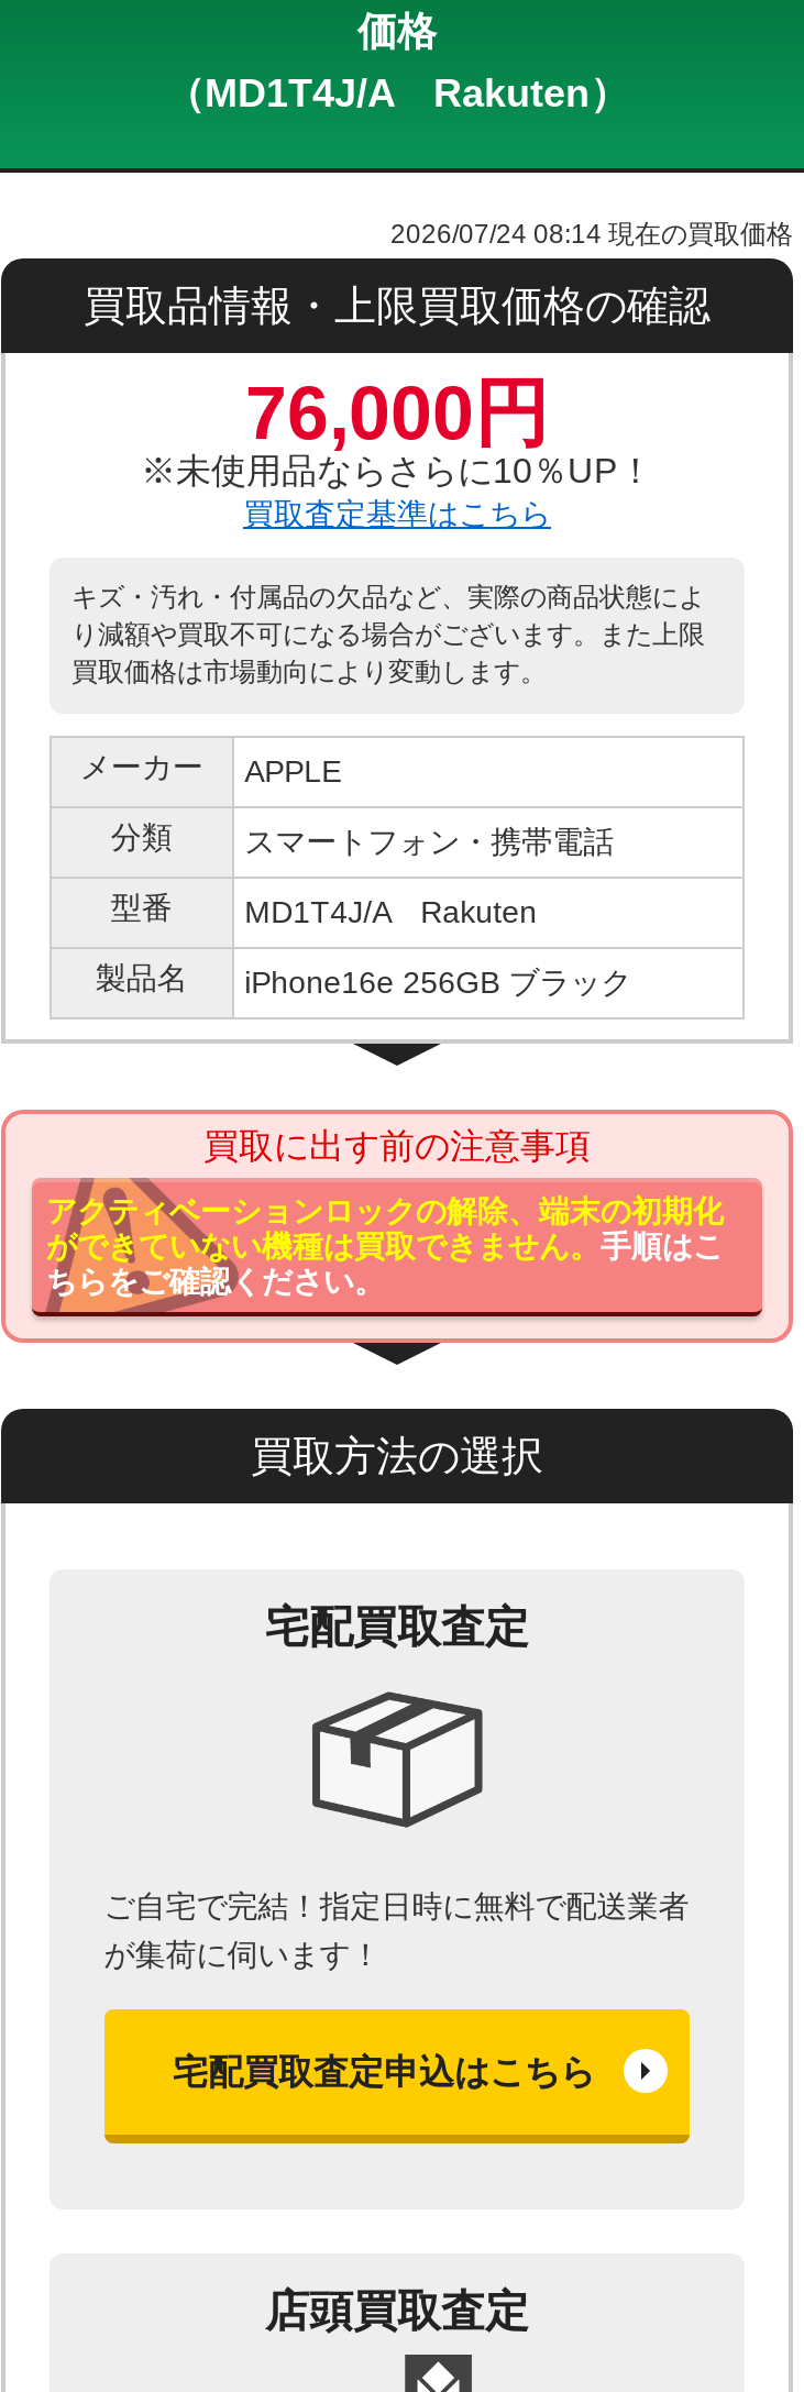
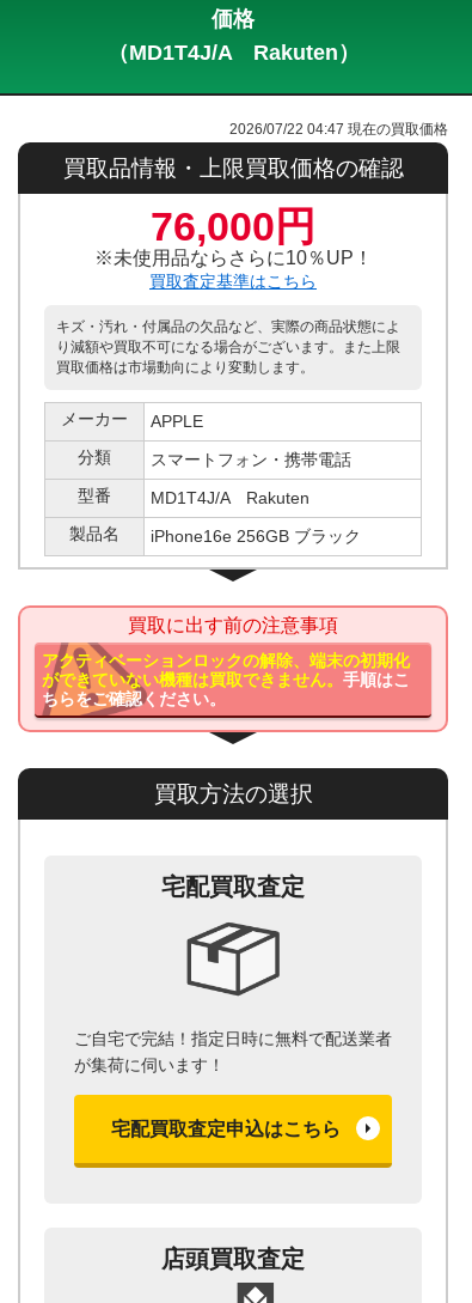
- 2026/07/24 08:14現在の買取価格
+ 2026/07/22 04:47現在の買取価格
